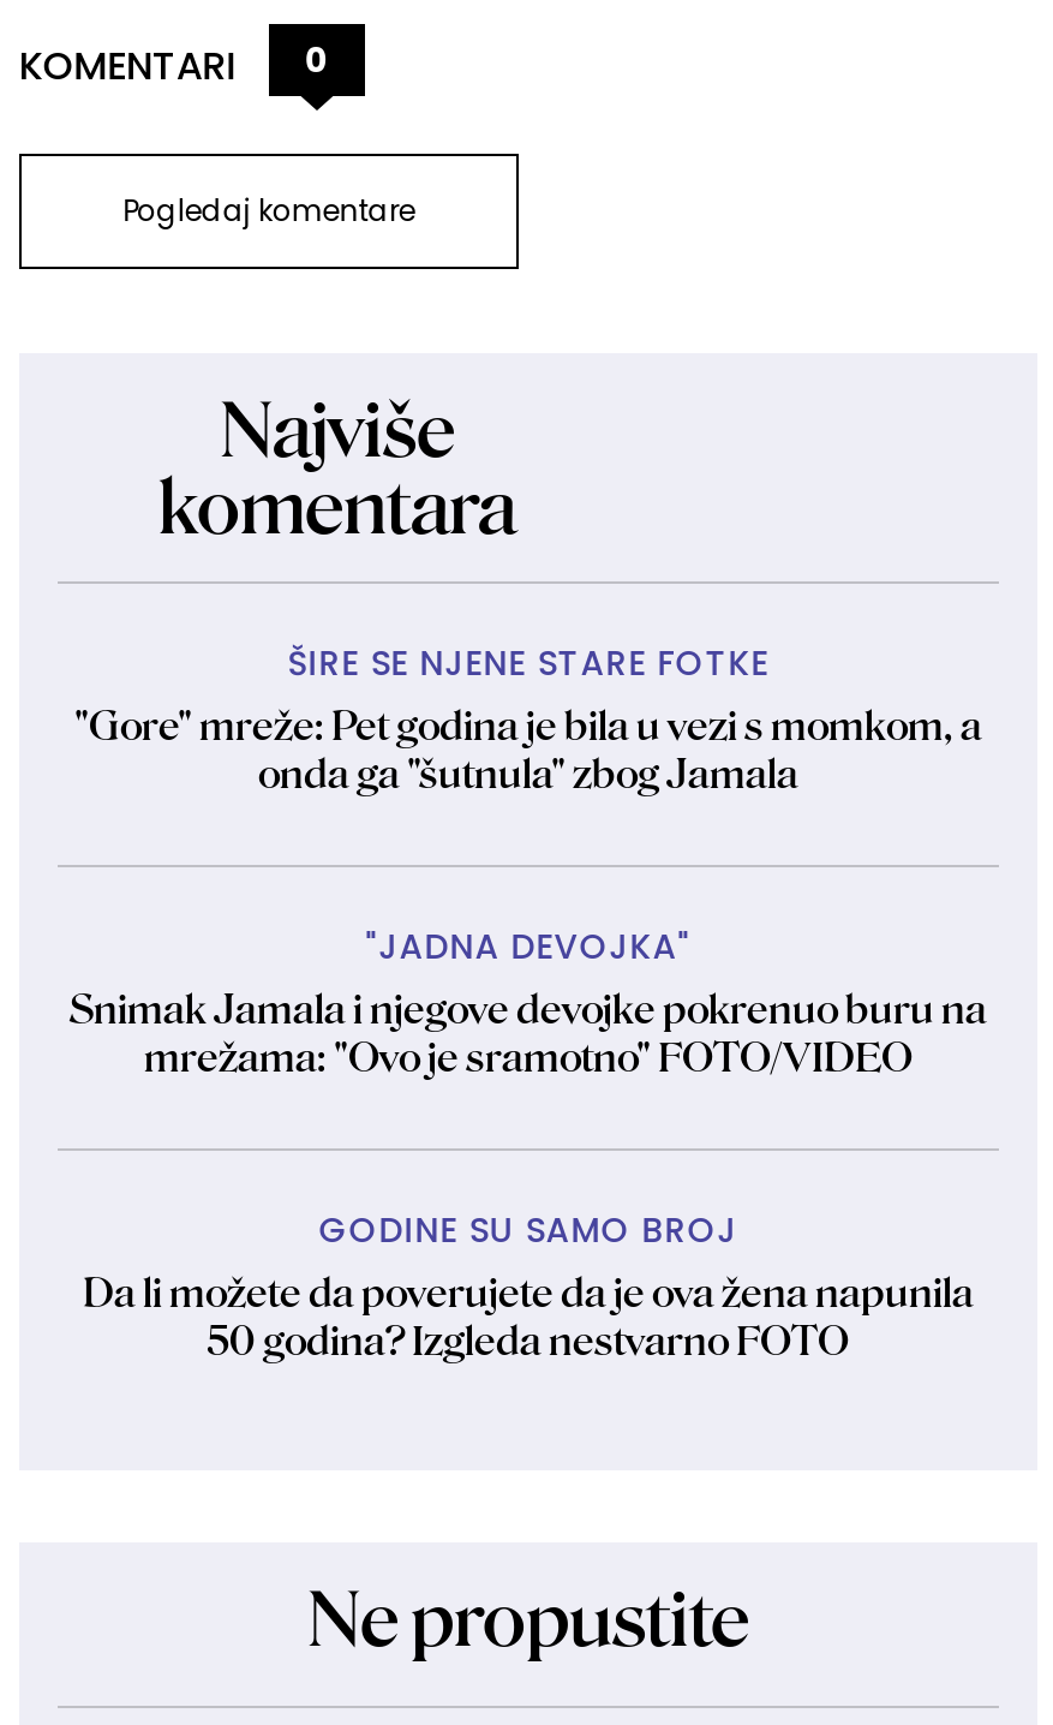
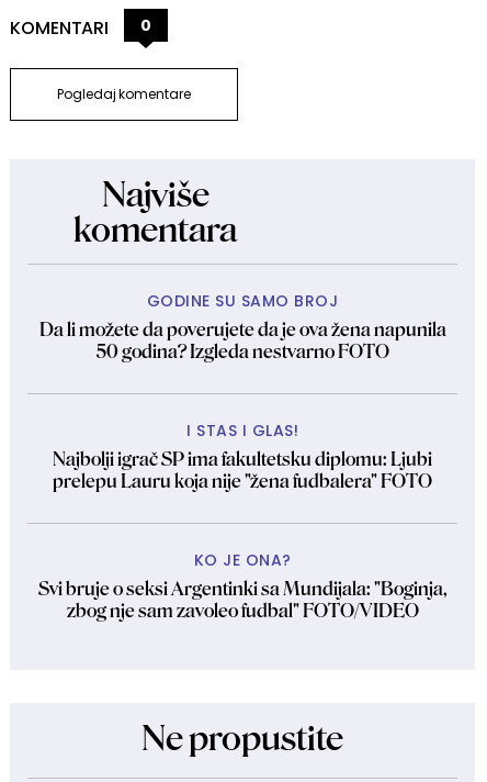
- ŠIRE SE NJENE STARE FOTKE
- "Gore" mreže: Pet godina je bila u vezi s momkom, a
- onda ga "šutnula" zbog Jamala

- "JADNA DEVOJKA"
- Snimak Jamala i njegove devojke pokrenuo buru na
- mrežama: "Ovo je sramotno" FOTO/VIDEO

moved up: GODINE SU SAMO BROJ | Da li možete da poverujete da je ova žena napunila | 50 godina? Izgleda nestvarno FOTO

+ KO JE ONA?
+ Svi bruje o seksi Argentinki sa Mundijala: "Boginja,
+ zbog nje sam zavoleo fudbal" FOTO/VIDEO

+ I STAS I GLAS!
+ Najbolji igrač SP ima fakultetsku diplomu: Ljubi
+ prelepu Lauru koja nije "žena fudbalera" FOTO
